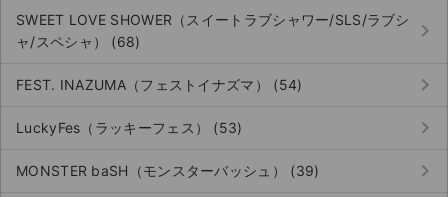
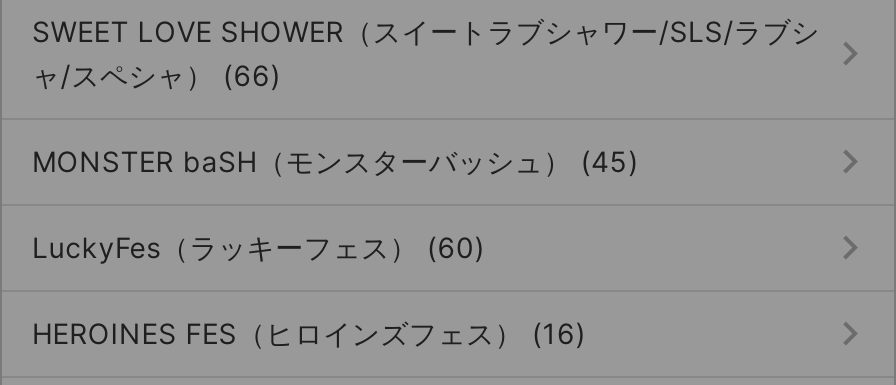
- ャ/スペシャ） (68)
+ ャ/スペシャ） (66)

- FEST. INAZUMA（フェストイナズマ） (54)
+ MONSTER baSH（モンスターバッシュ） (45)

- LuckyFes（ラッキーフェス） (53)
+ LuckyFes（ラッキーフェス） (60)

- MONSTER baSH（モンスターバッシュ） (39)
+ HEROINES FES（ヒロインズフェス） (16)
